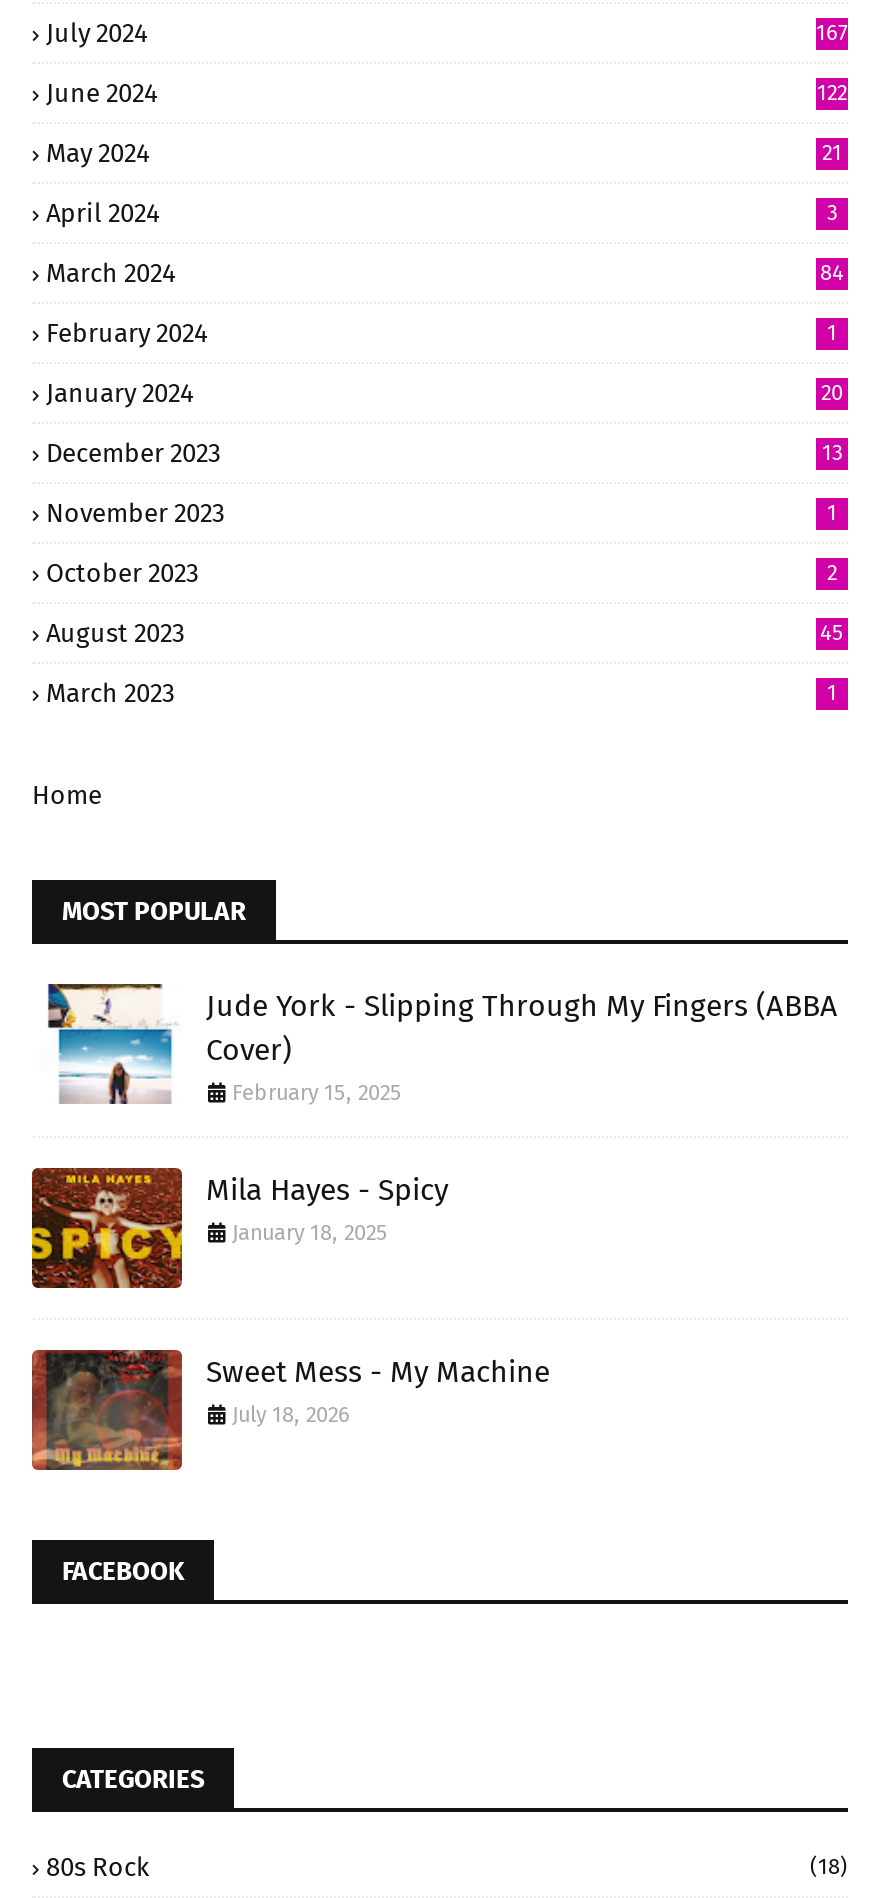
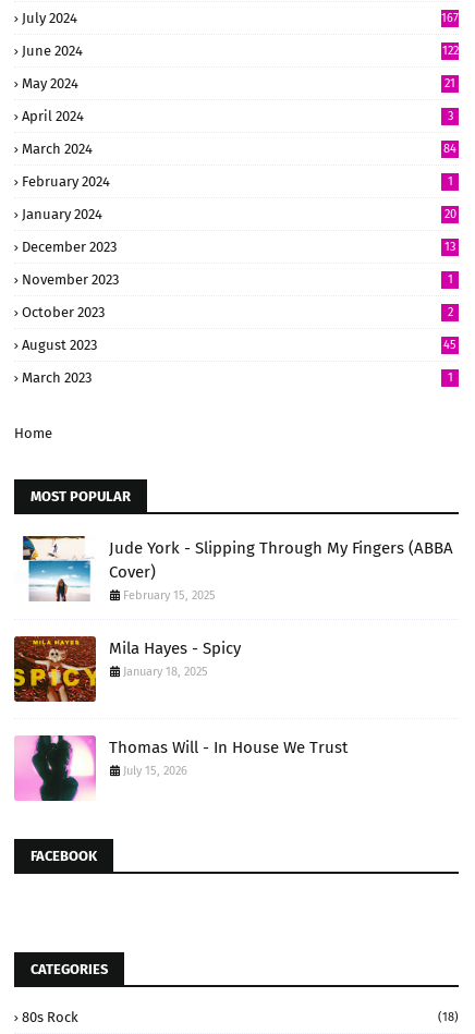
- [image]
- Sweet Mess - My Machine
- July 18, 2026
+ [image]
+ Thomas Will - In House We Trust
+ July 15, 2026
